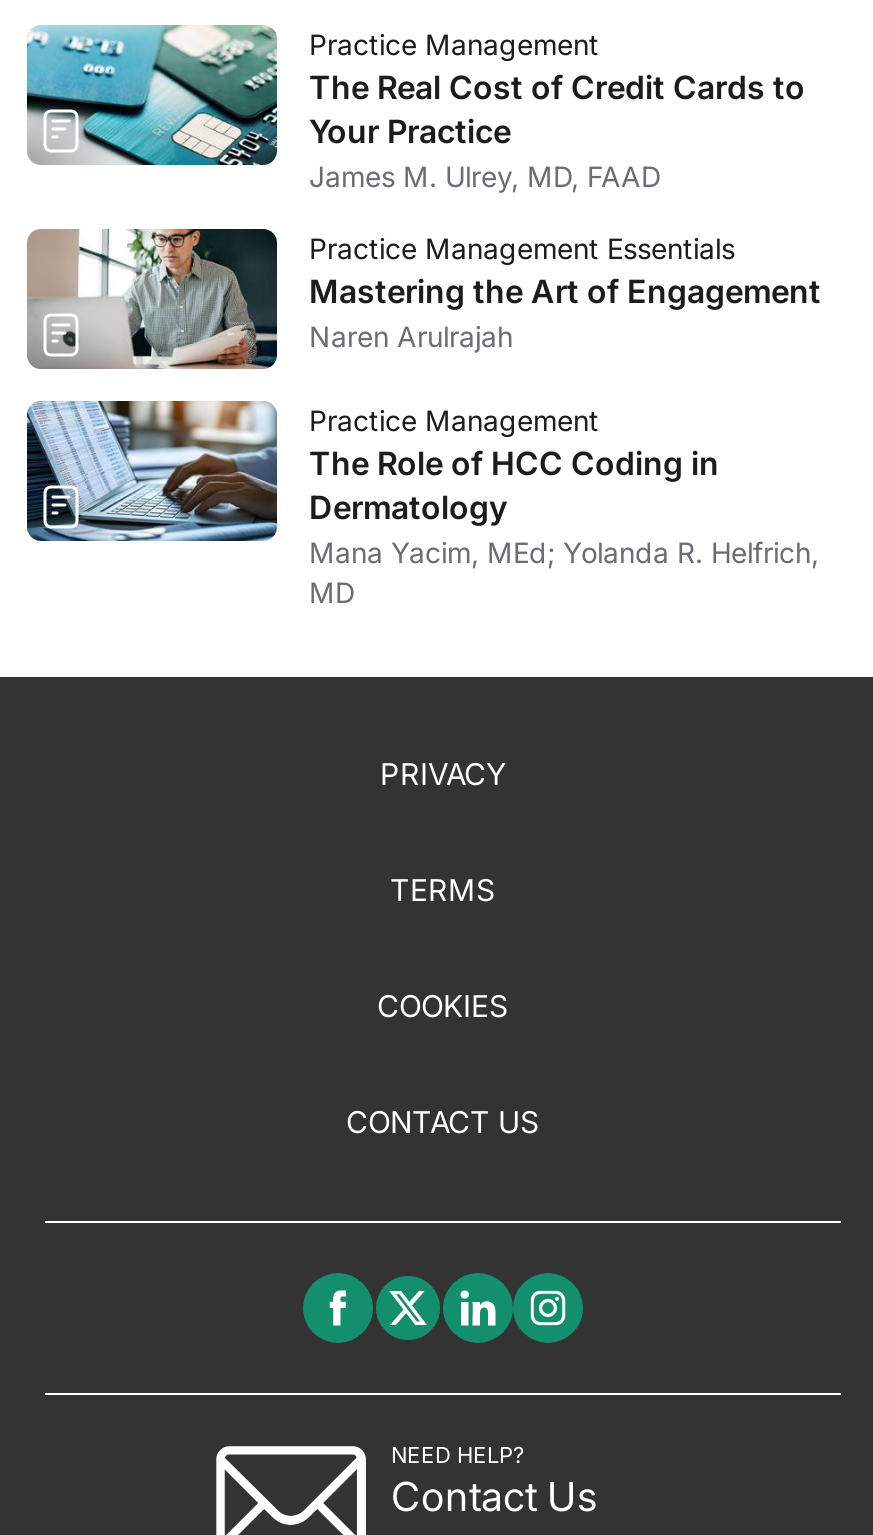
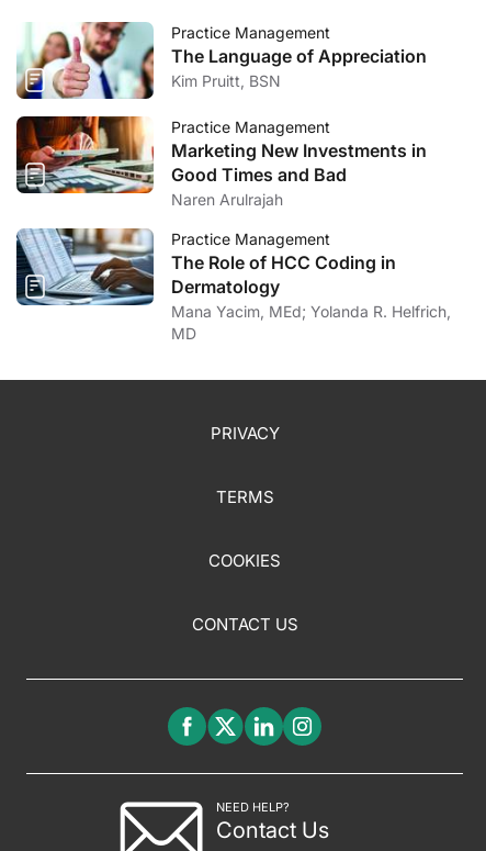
- [image]
- The Real Cost of Credit Cards to
- Your Practice
- James M. Ulrey, MD, FAAD
+ [image]
+ The Language of Appreciation
+ Kim Pruitt, BSN

- [image]
- Practice Management Essentials
- Mastering the Art of Engagement
+ [image]
+ Practice Management
+ Marketing New Investments in
+ Good Times and Bad
